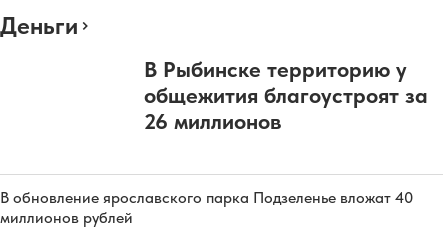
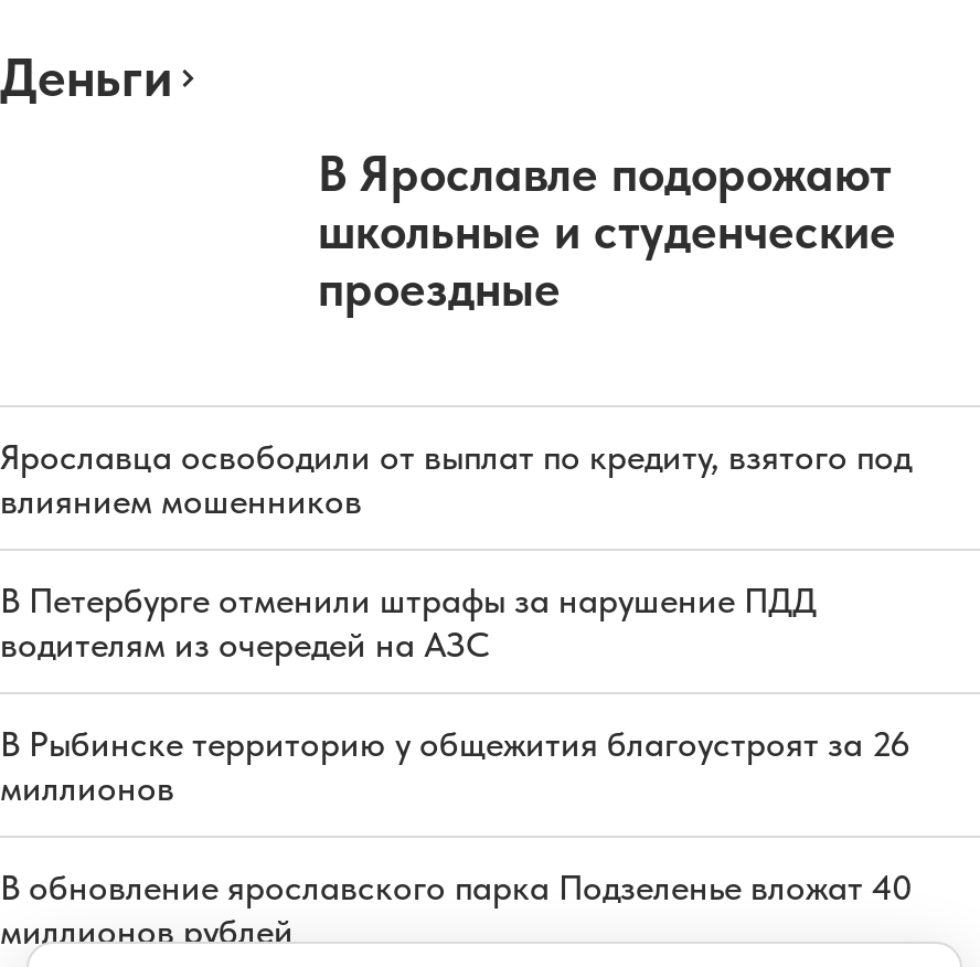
- В Рыбинске территорию у
- общежития благоустроят за
- 26 миллионов
+ В Ярославле подорожают
+ школьные и студенческие
+ проездные
+ Ярославца освободили от выплат по кредиту, взятого под
+ влиянием мошенников
+ В Петербурге отменили штрафы за нарушение ПДД
+ водителям из очередей на АЗС
+ В Рыбинске территорию у общежития благоустроят за 26
+ миллионов
